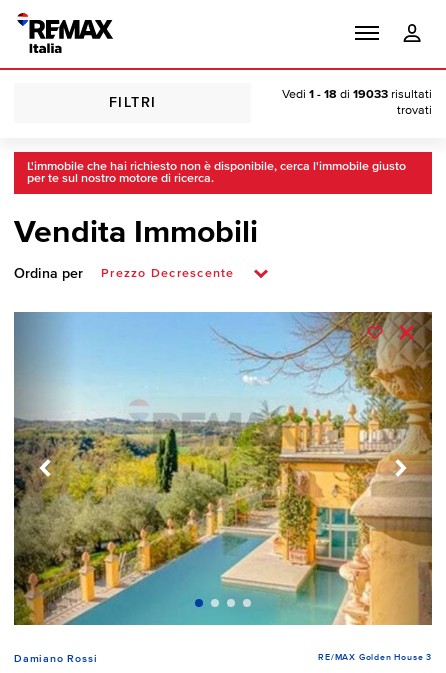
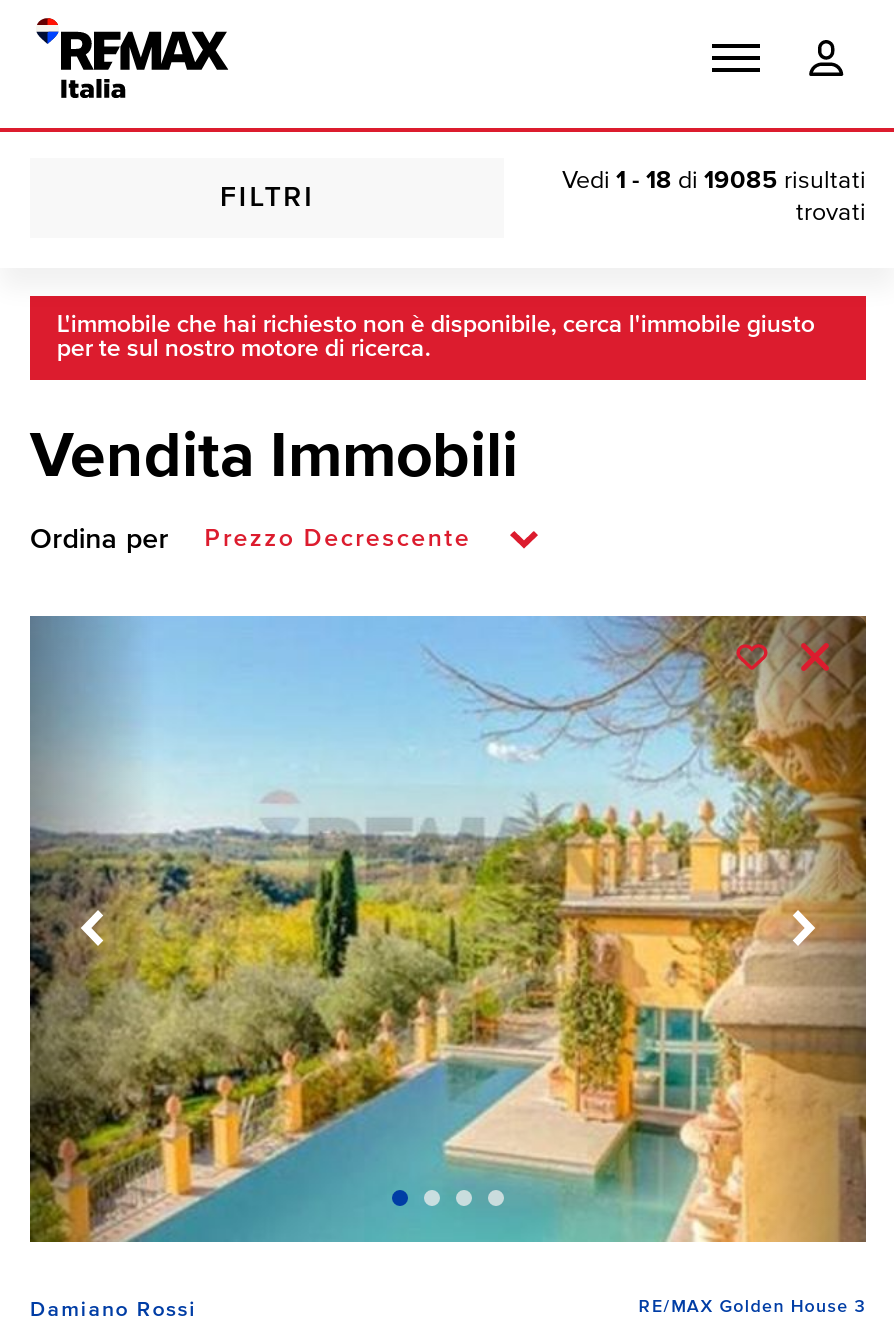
- Vedi 1 - 18 di 19033 risultati
+ Vedi 1 - 18 di 19085 risultati
